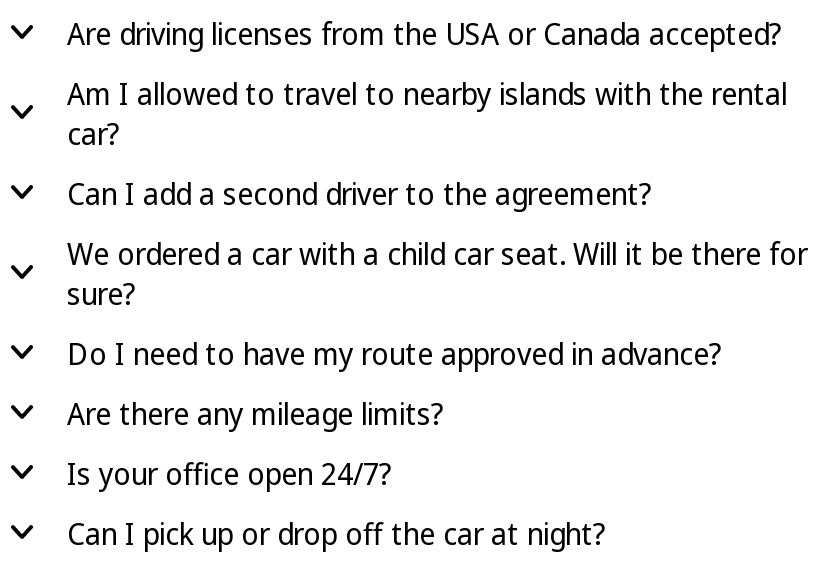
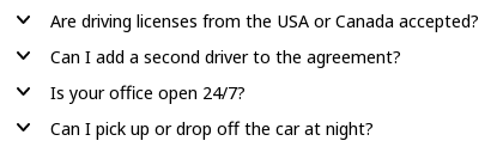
- Am I allowed to travel to nearby islands with the rental
- car?

- We ordered a car with a child car seat. Will it be there for
- sure?
- Do I need to have my route approved in advance?
- Are there any mileage limits?
